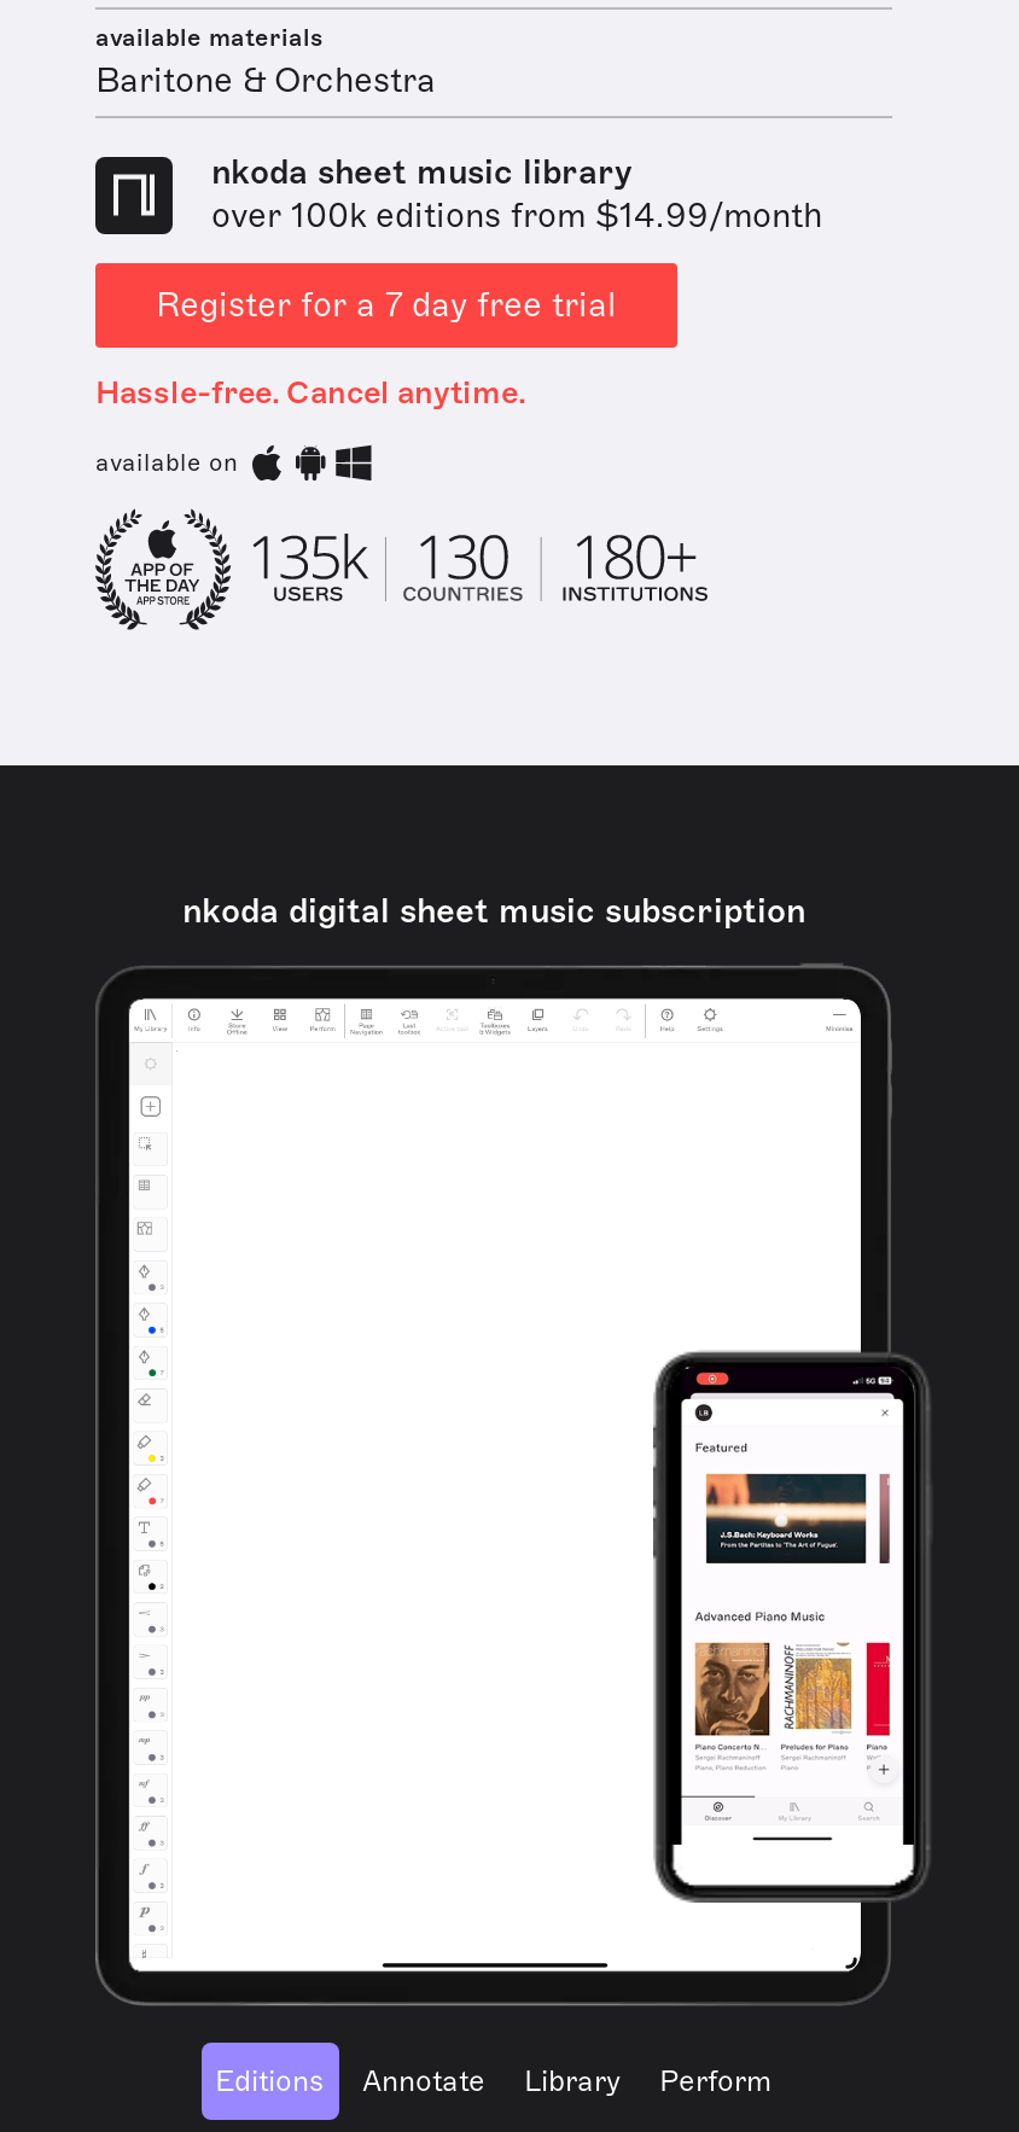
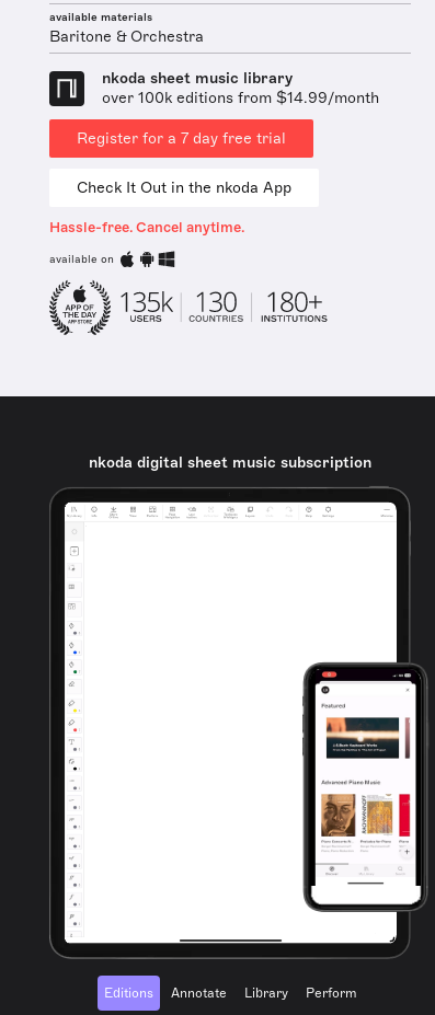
+ Check It Out in the nkoda App
